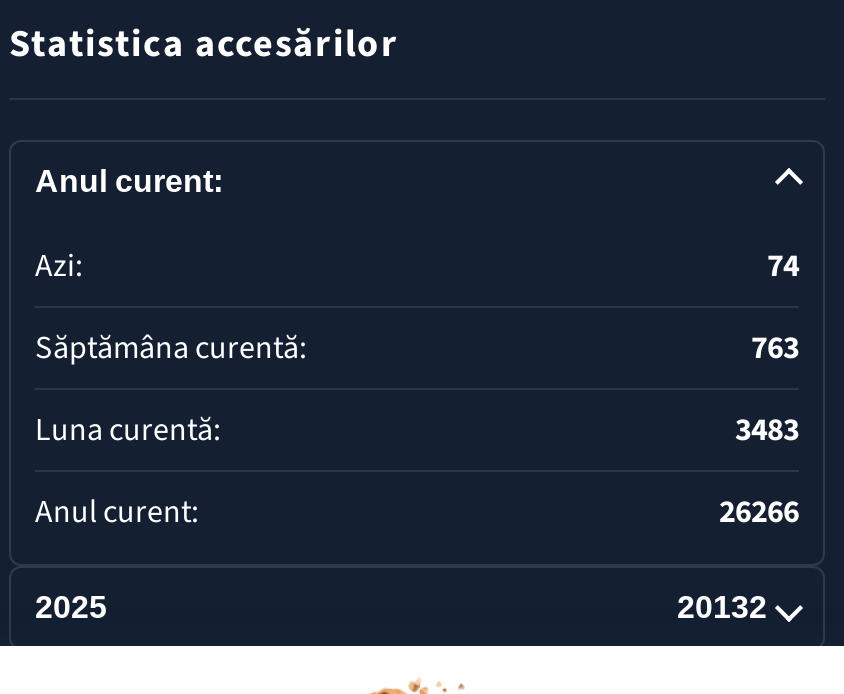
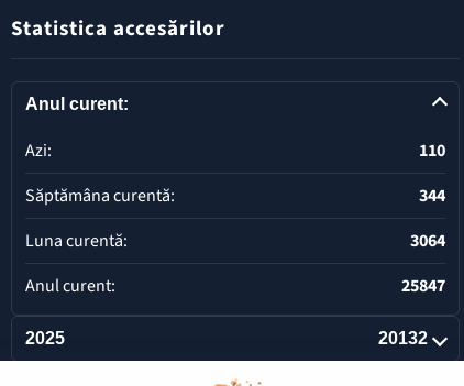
- 74
+ 110

- 763
+ 344

- 3483
+ 3064

- 26266
+ 25847
